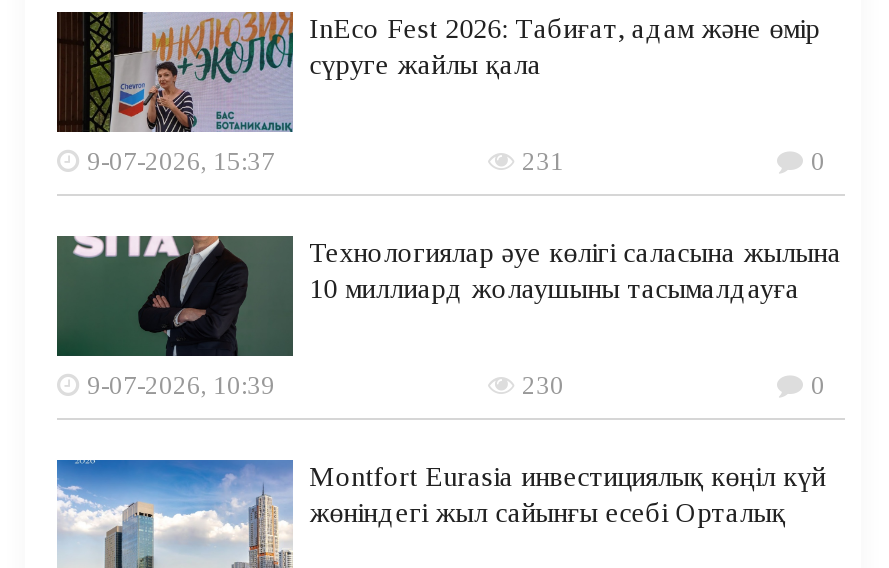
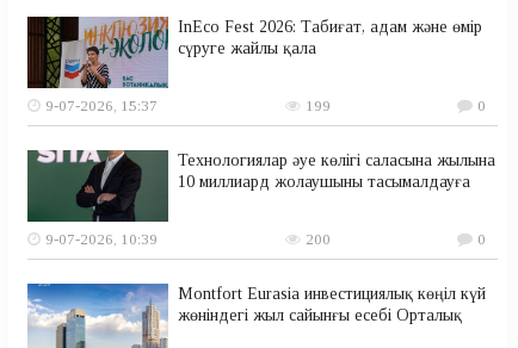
- 231
+ 199

- 230
+ 200
